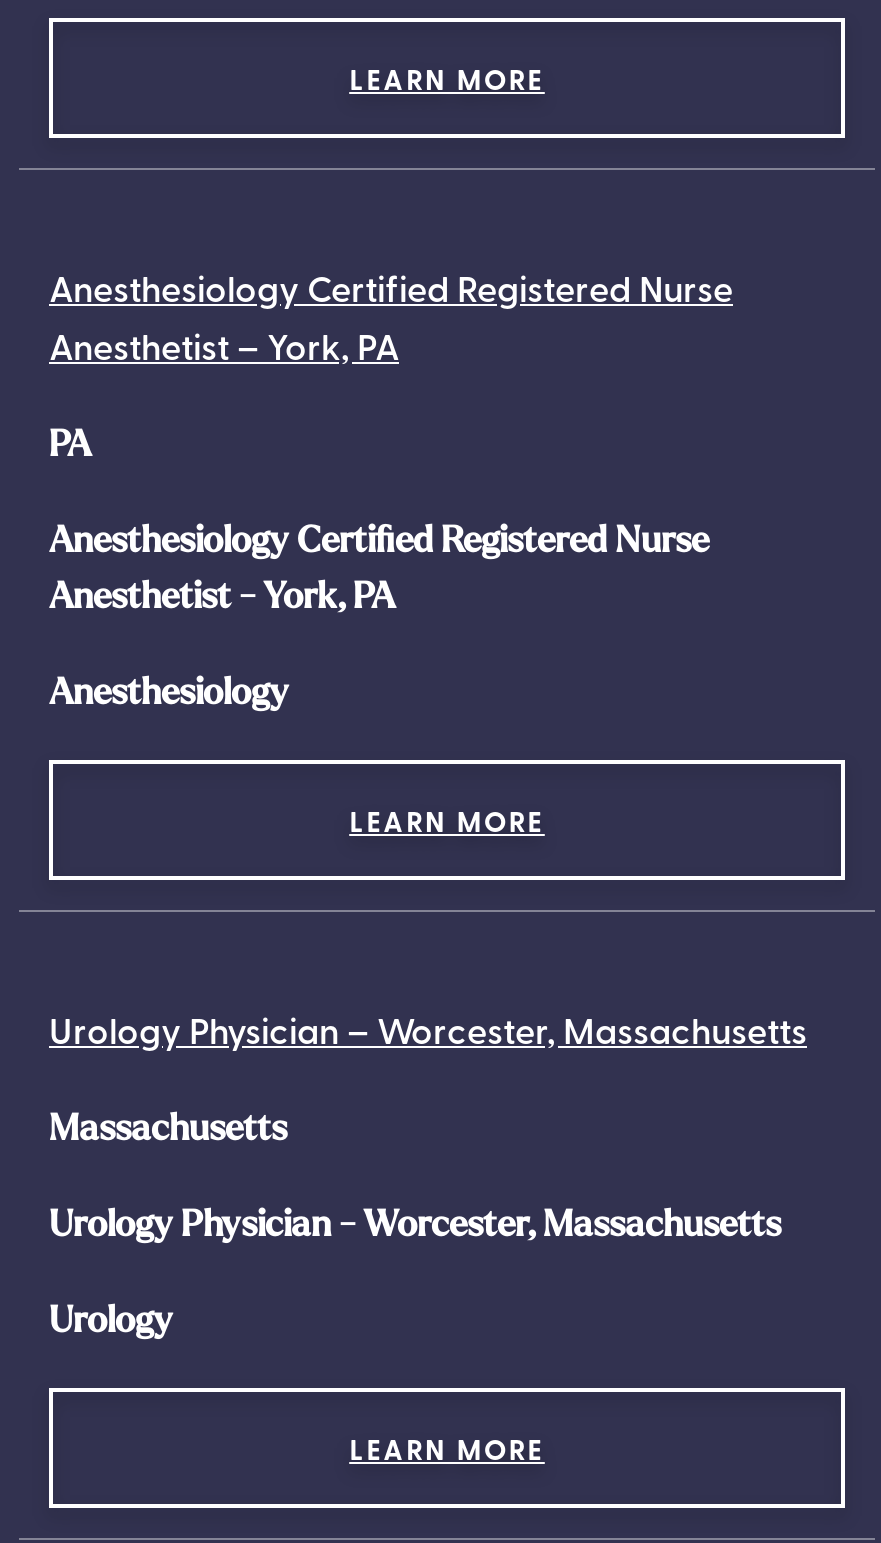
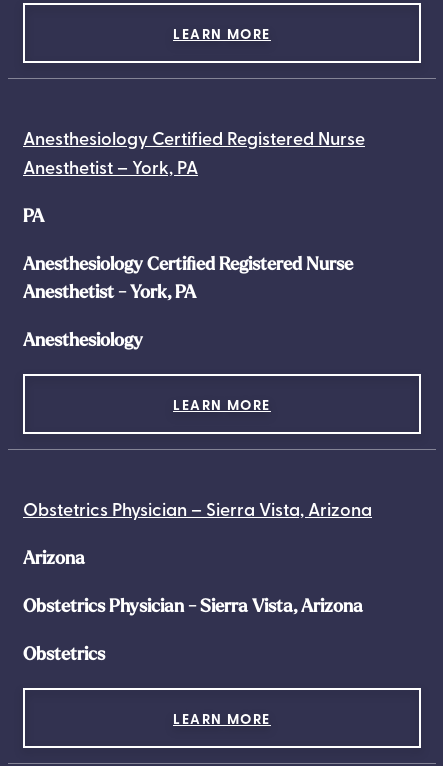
- Urology Physician – Worcester, Massachusetts
+ Obstetrics Physician – Sierra Vista, Arizona

- Massachusetts
+ Arizona

- Urology Physician - Worcester, Massachusetts
+ Obstetrics Physician - Sierra Vista, Arizona

- Urology
+ Obstetrics
